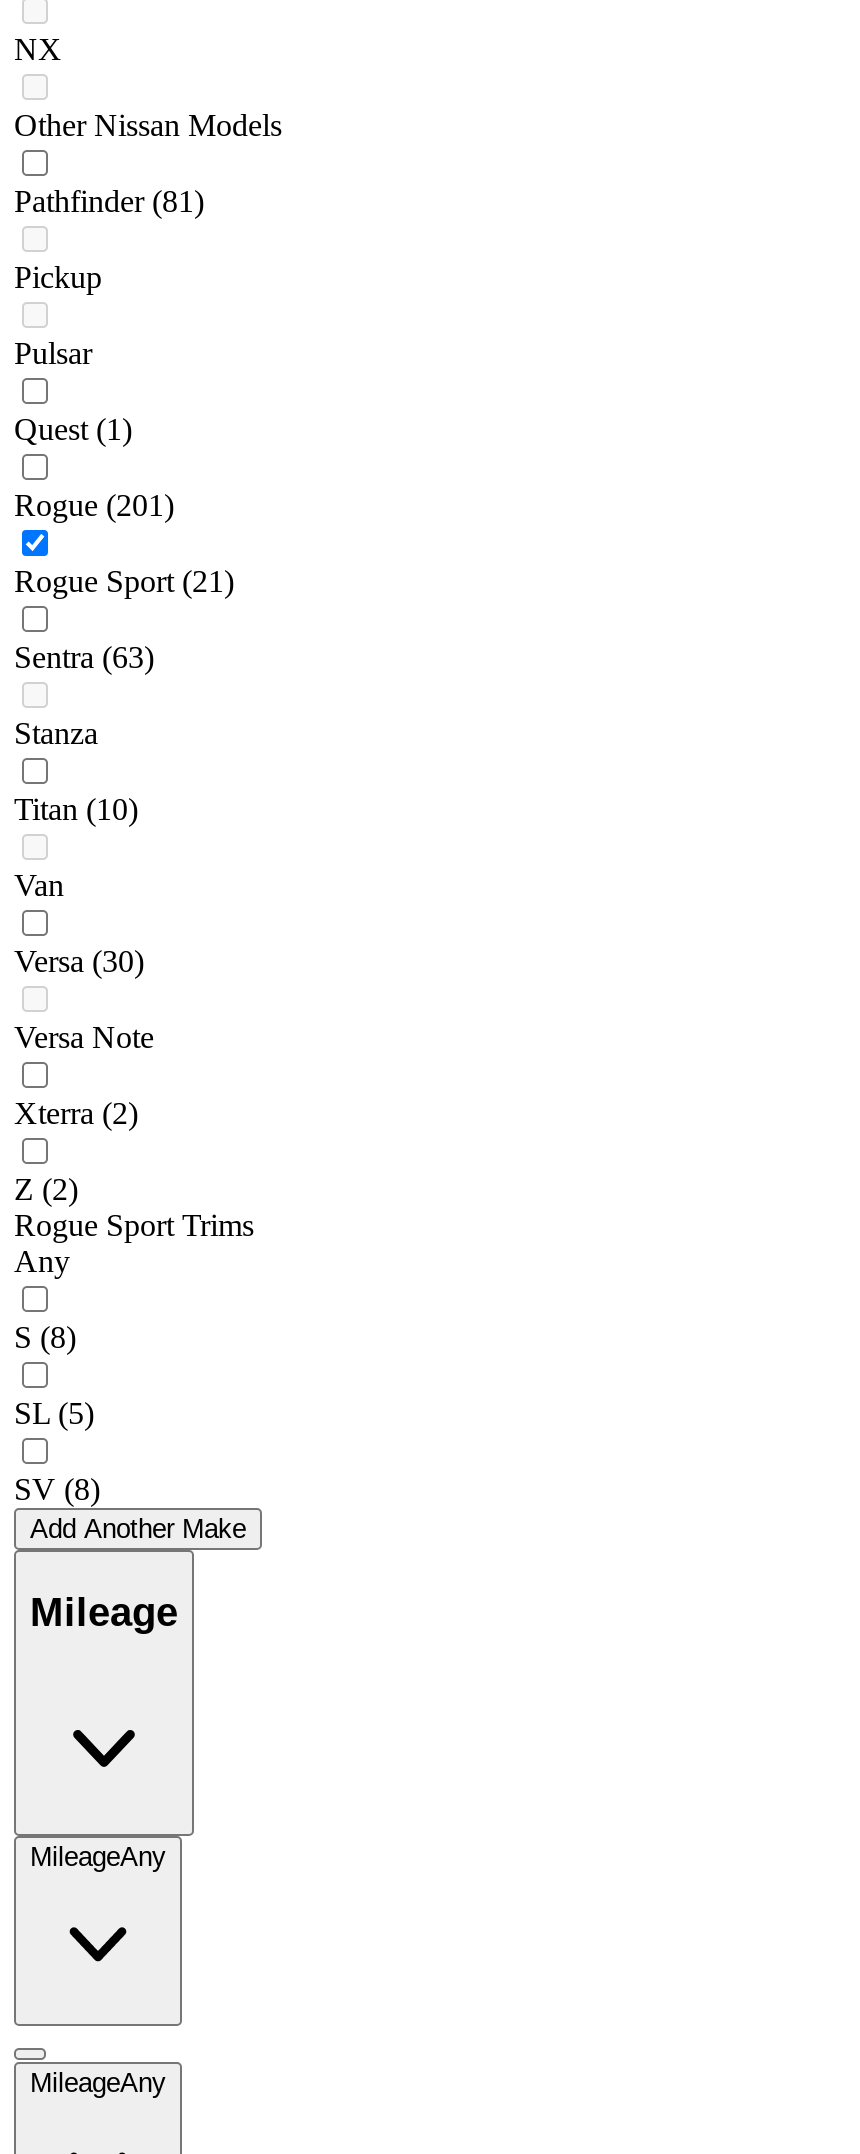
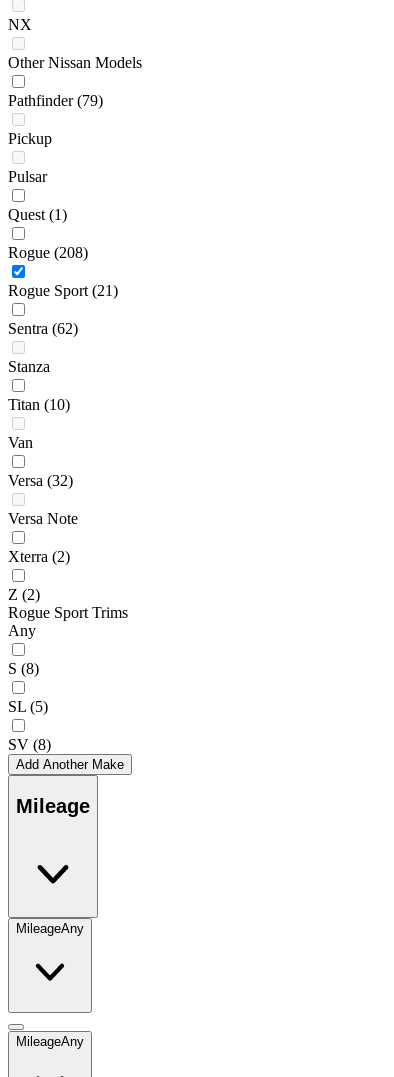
- Pathfinder (81)
+ Pathfinder (79)

- Rogue (201)
+ Rogue (208)

- Sentra (63)
+ Sentra (62)

- Versa (30)
+ Versa (32)
